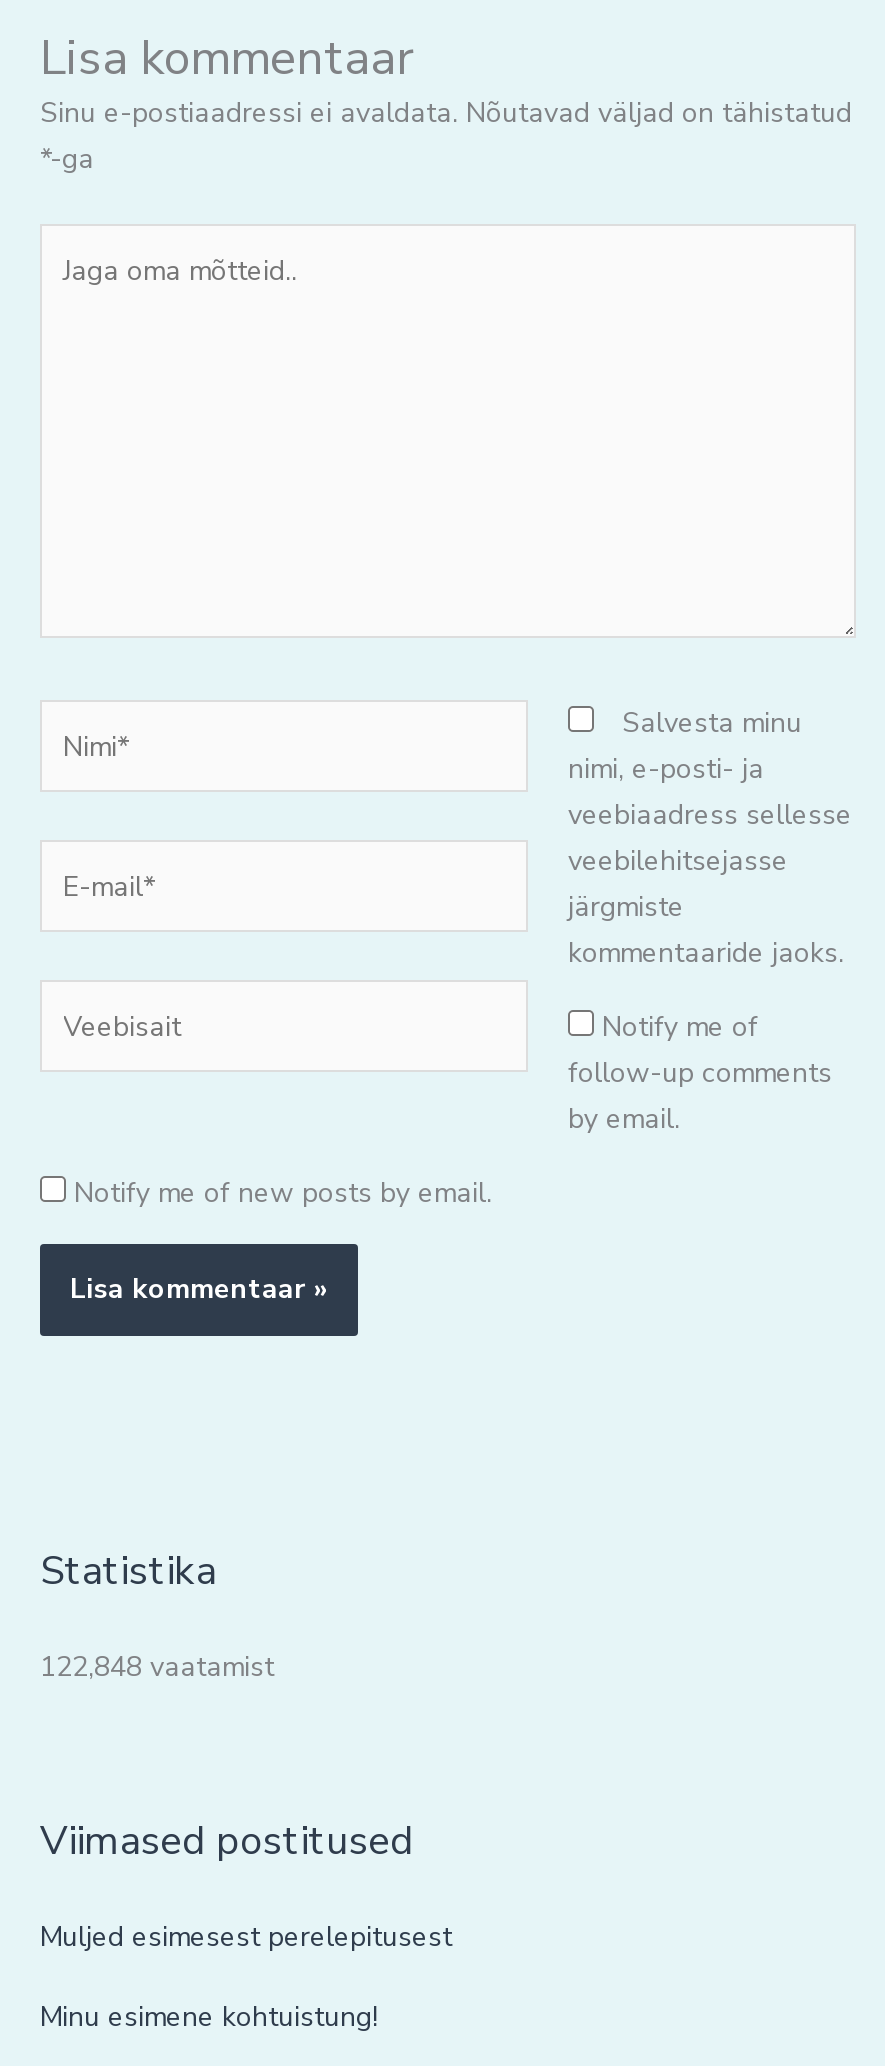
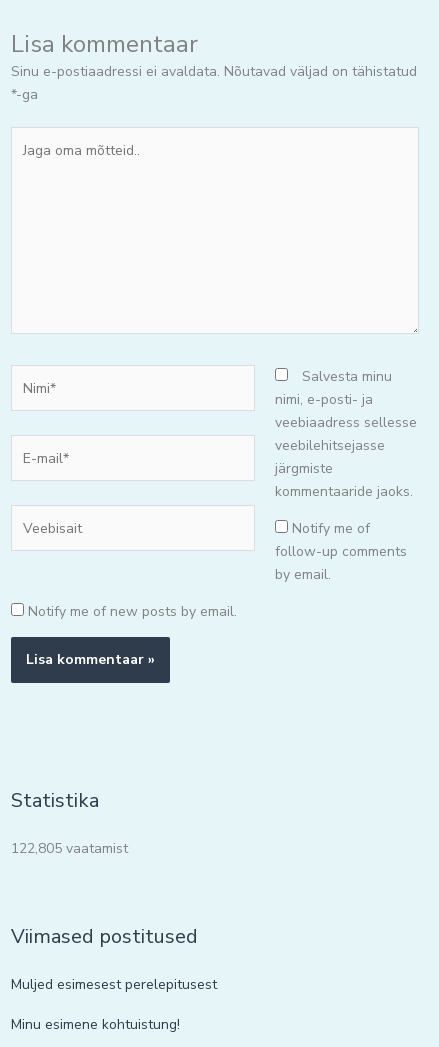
- 122,848 vaatamist
+ 122,805 vaatamist
